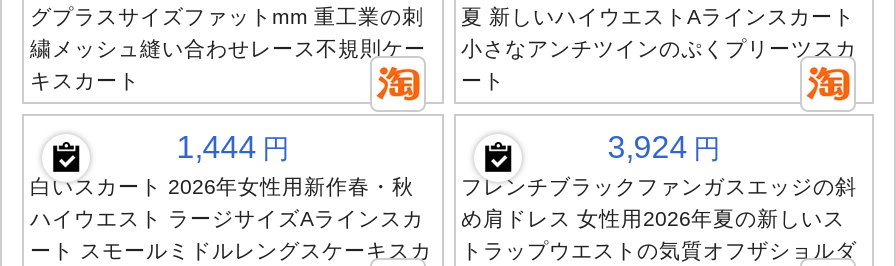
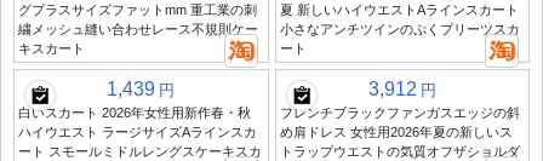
- 1,444 円
+ 1,439 円

- 3,924 円
+ 3,912 円
